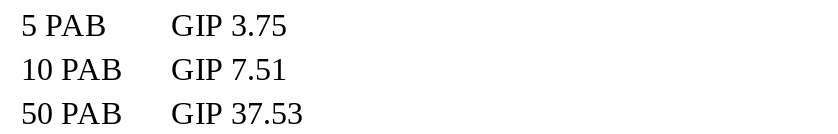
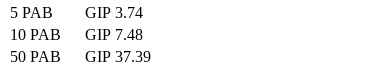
- 5 PAB GIP 3.75
+ 5 PAB GIP 3.74

- 10 PAB GIP 7.51
+ 10 PAB GIP 7.48

- 50 PAB GIP 37.53
+ 50 PAB GIP 37.39
